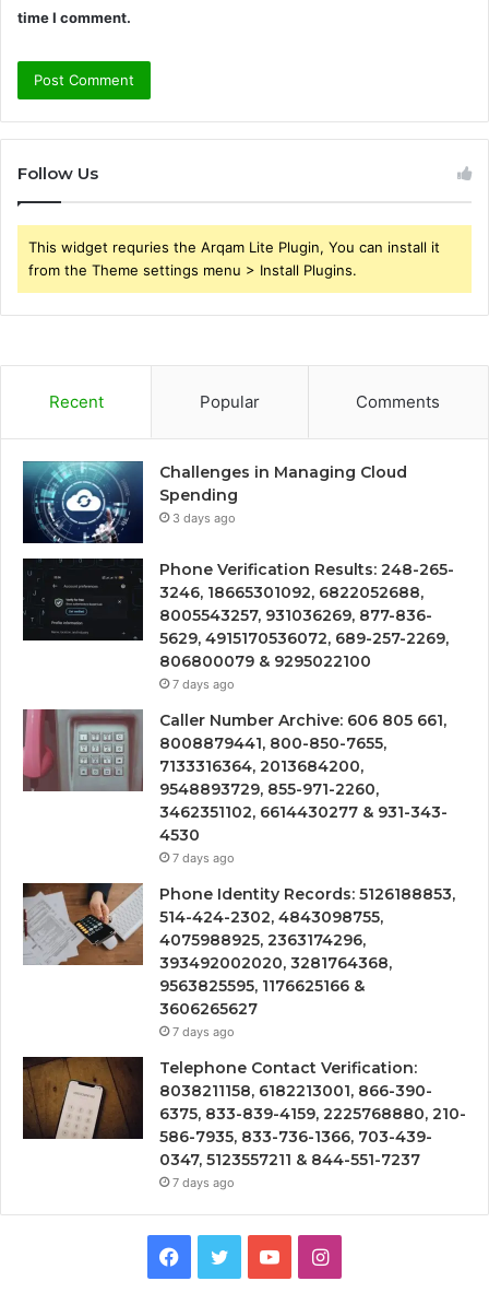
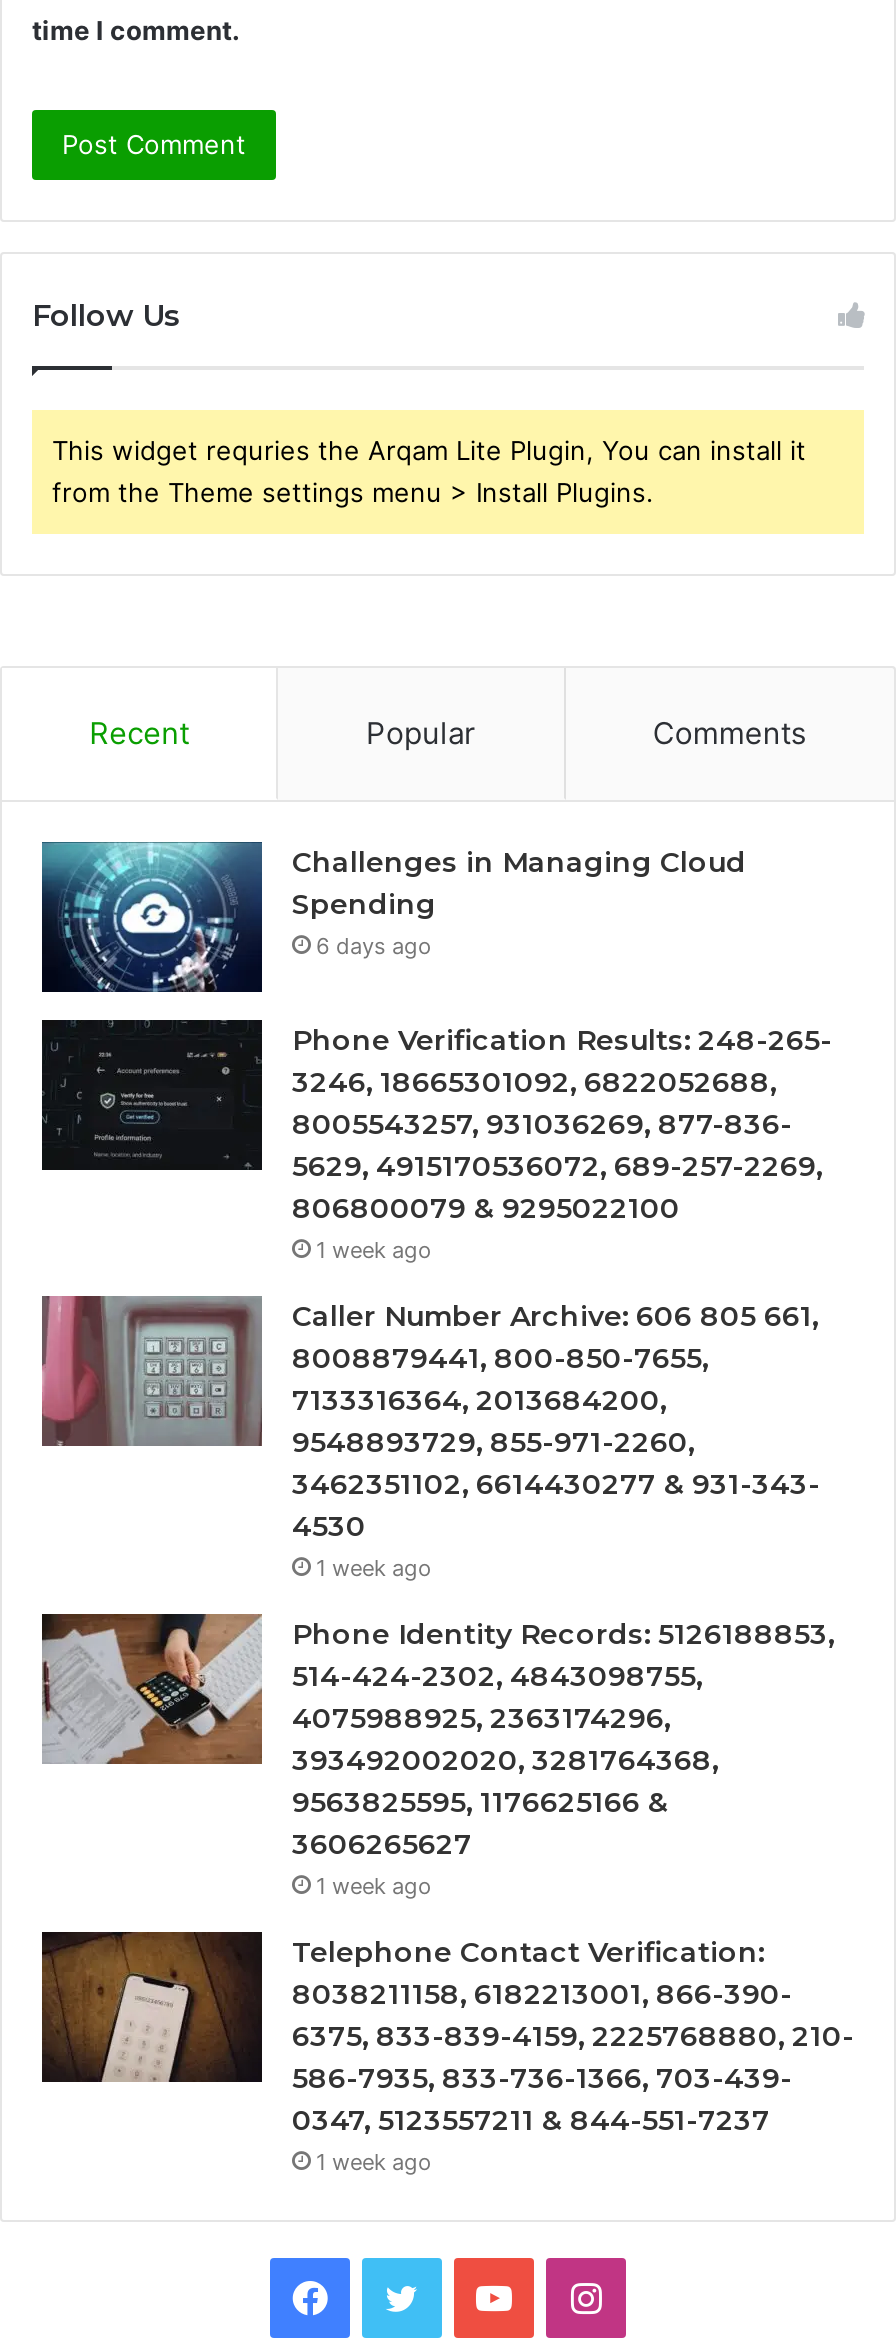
- 3 days ago
+ 6 days ago

- 7 days ago
+ 1 week ago

- 7 days ago
+ 1 week ago

- 7 days ago
+ 1 week ago

- 7 days ago
+ 1 week ago
